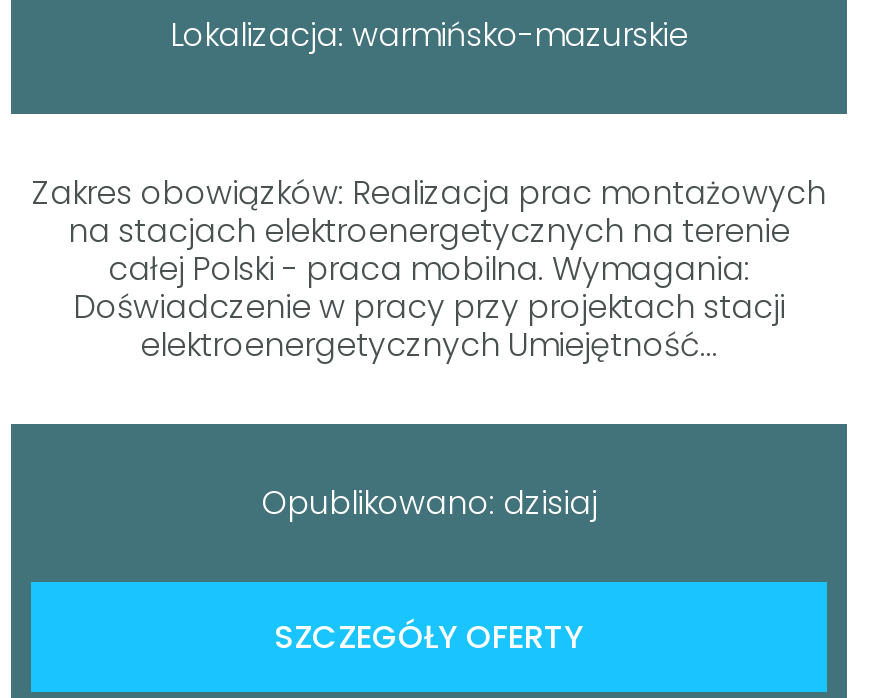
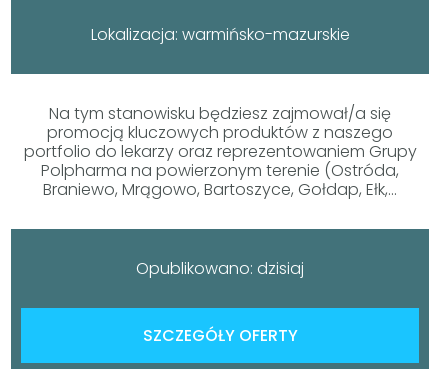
- Zakres obowiązków: Realizacja prac montażowych
- na stacjach elektroenergetycznych na terenie
- całej Polski - praca mobilna. Wymagania:
- Doświadczenie w pracy przy projektach stacji
- elektroenergetycznych Umiejętność...
+ Na tym stanowisku będziesz zajmował/a się
+ promocją kluczowych produktów z naszego
+ portfolio do lekarzy oraz reprezentowaniem Grupy
+ Polpharma na powierzonym terenie (Ostróda,
+ Braniewo, Mrągowo, Bartoszyce, Gołdap, Ełk,...
